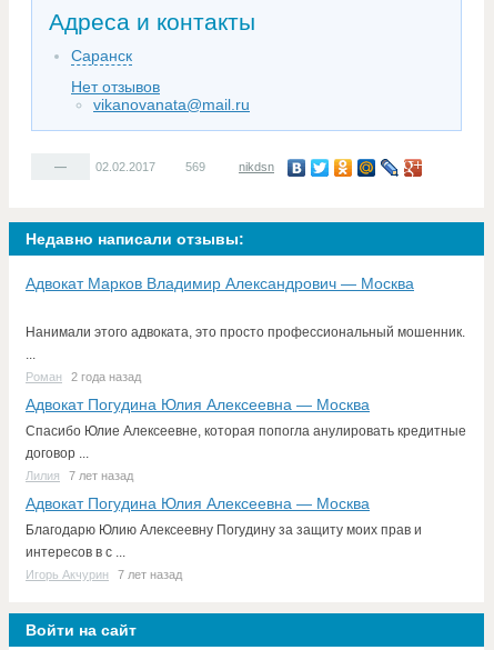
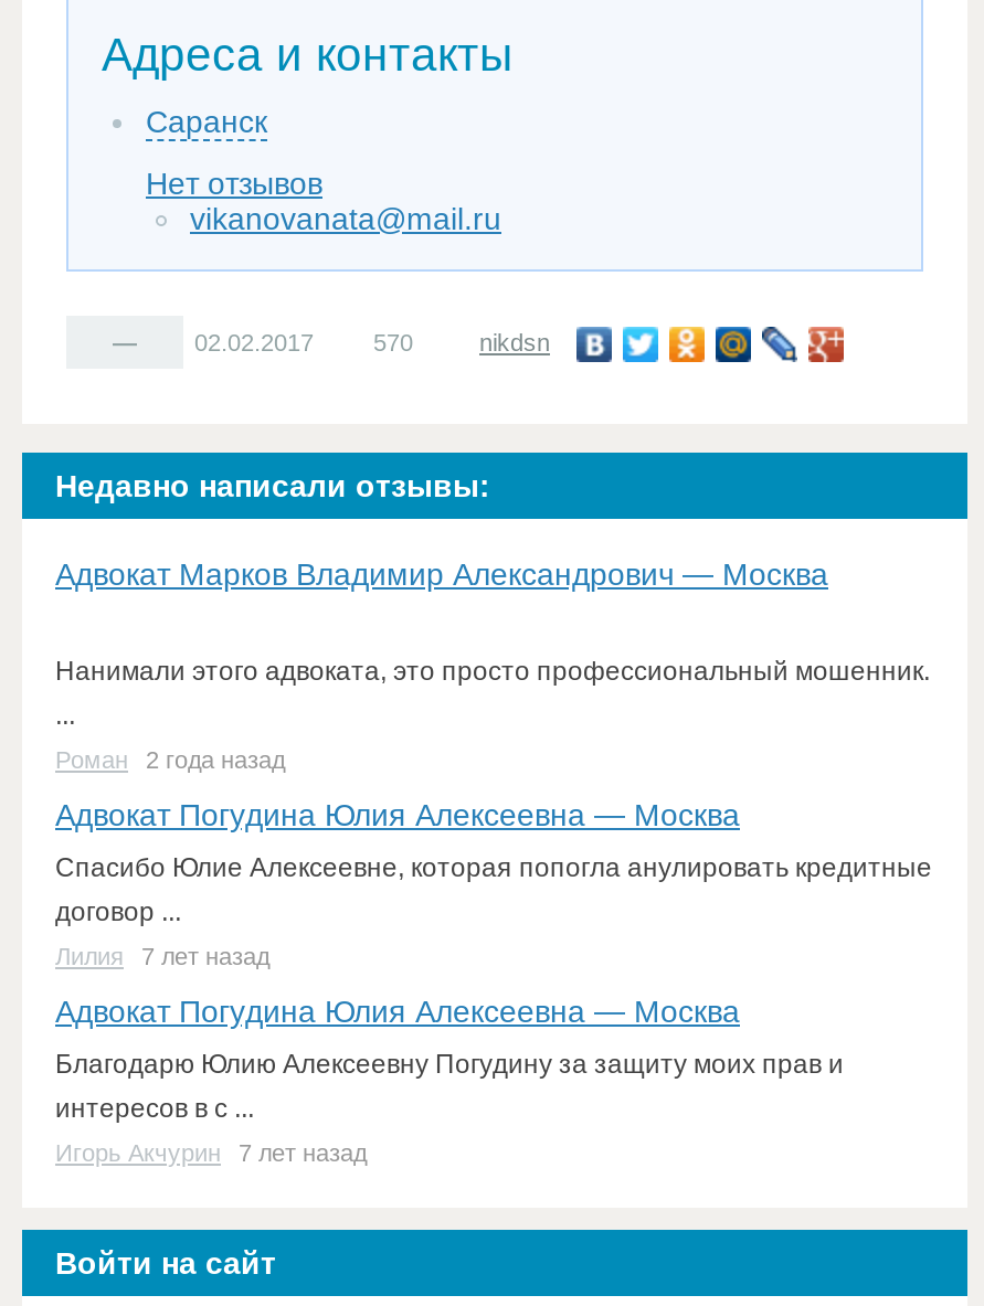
- 569
+ 570
